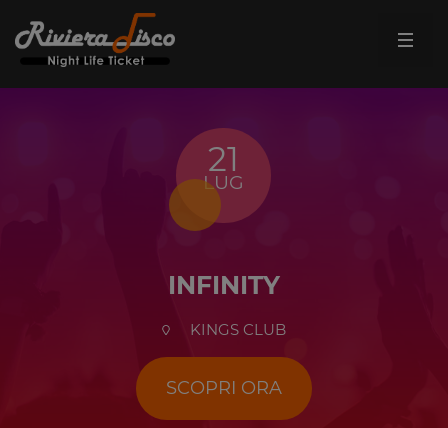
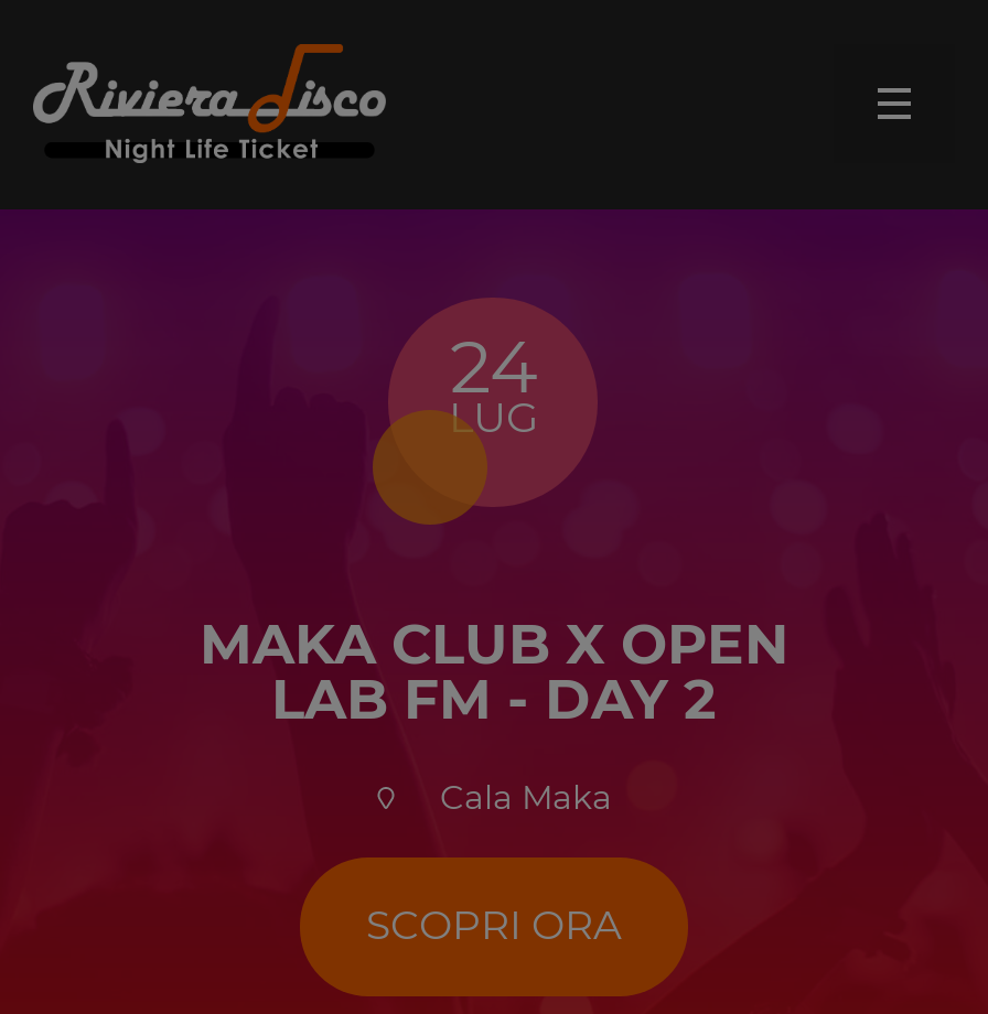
- 21
+ 24

- INFINITY
+ MAKA CLUB X OPEN
+ LAB FM - DAY 2

- KINGS CLUB
+ Cala Maka
